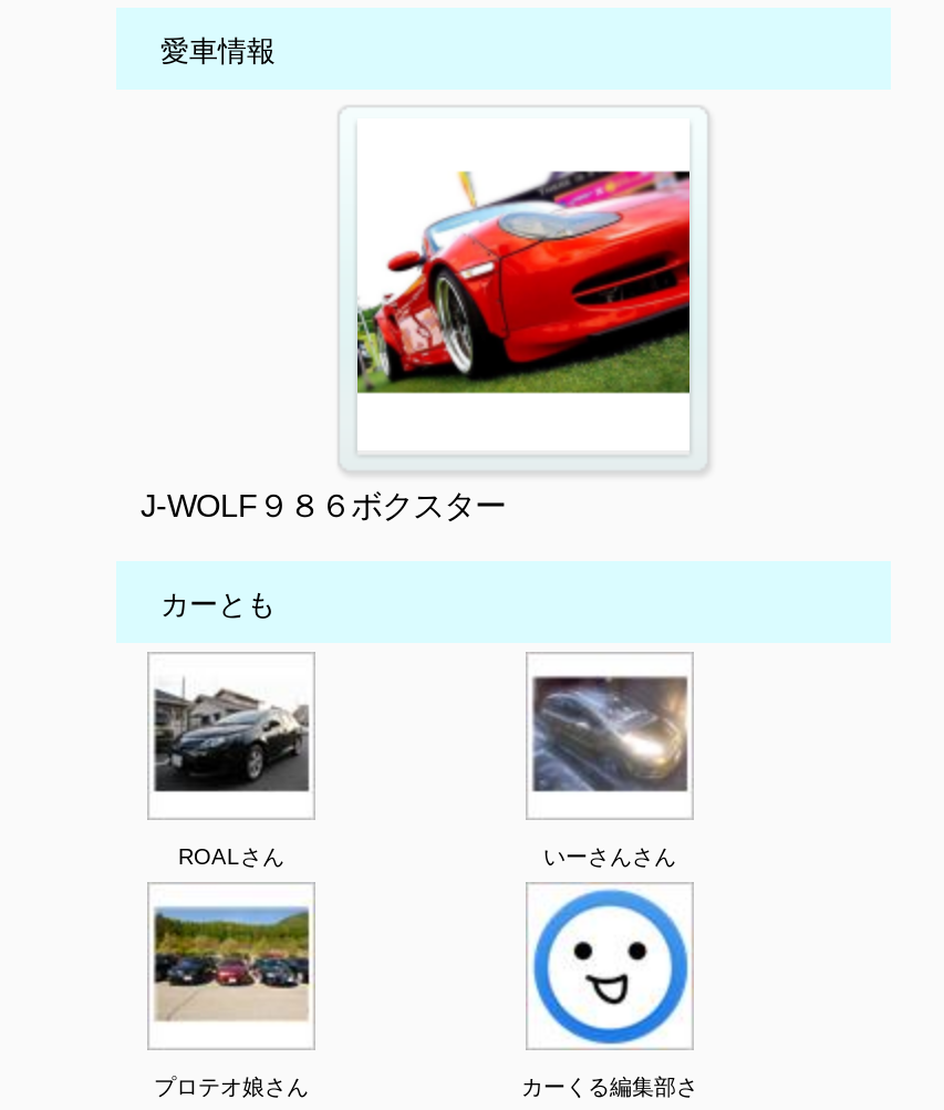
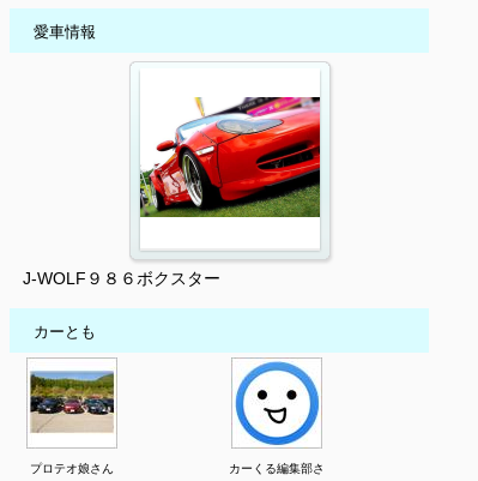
- [image]

- [image]
- ROALさん
- いーさんさん
